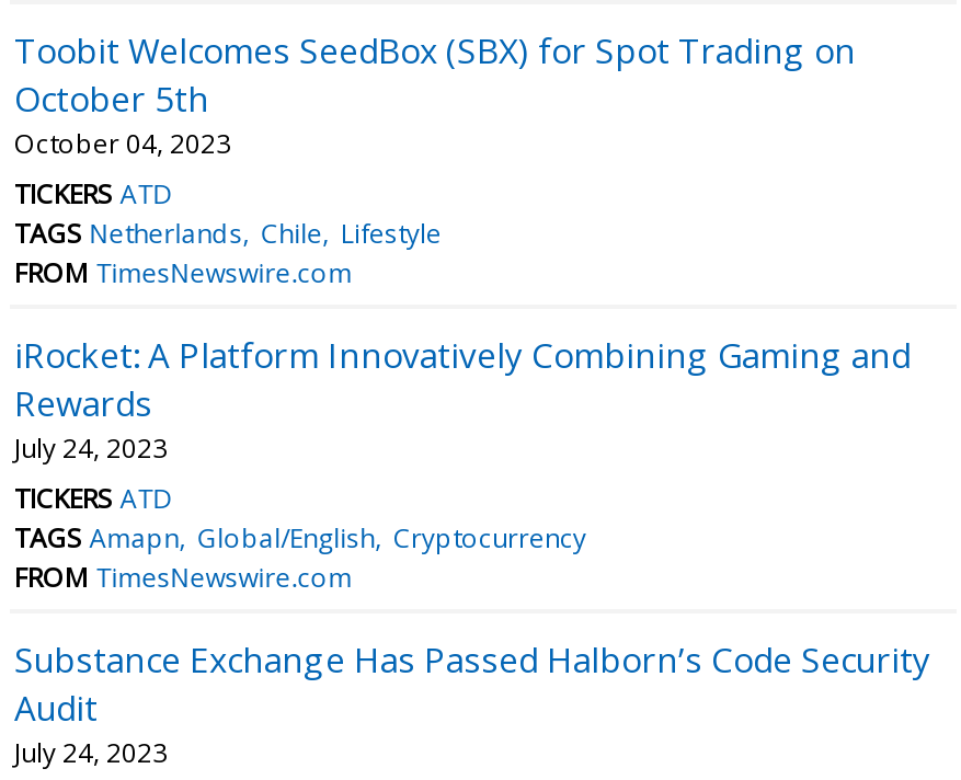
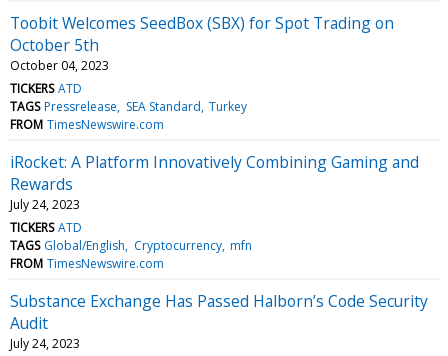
- TAGS Netherlands Chile Lifestyle
+ TAGS Pressrelease SEA Standard Turkey

- TAGS Amapn Global/English Cryptocurrency
+ TAGS Global/English Cryptocurrency mfn
